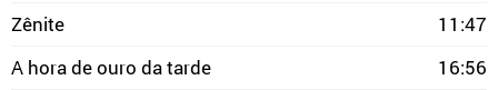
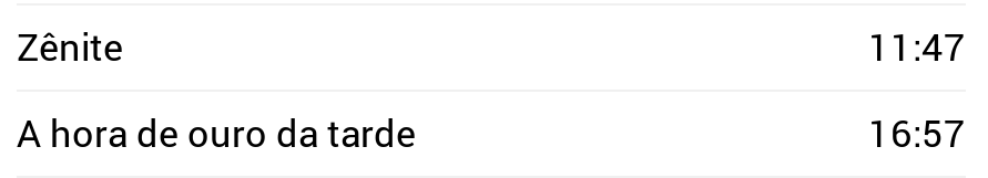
- 16:56
+ 16:57
